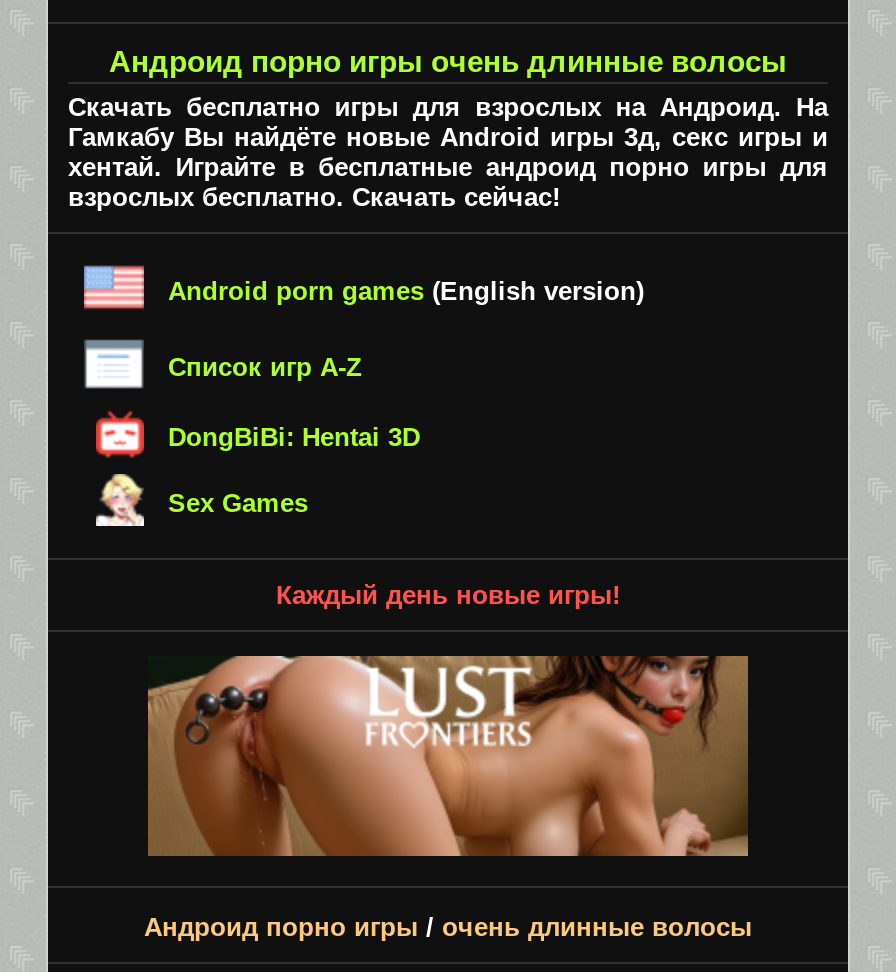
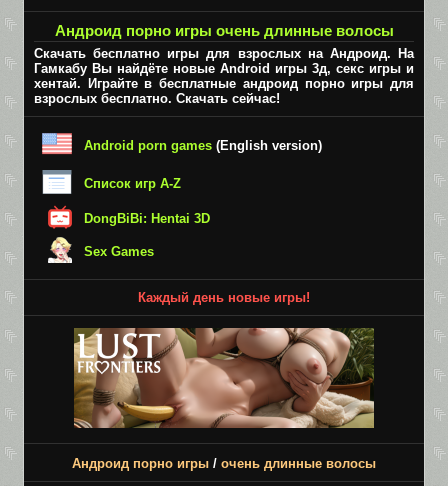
- [image]
+ [image]
